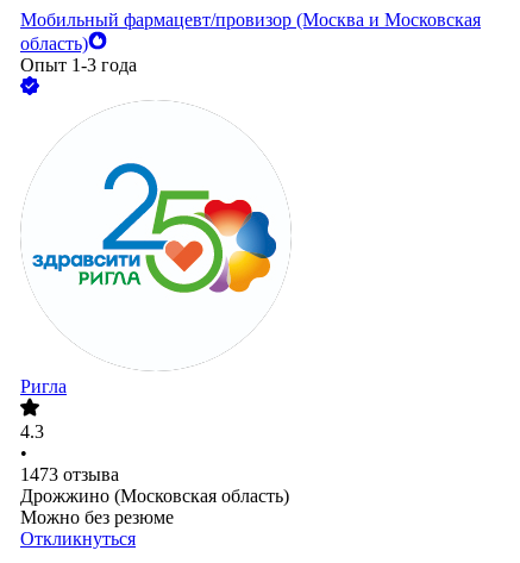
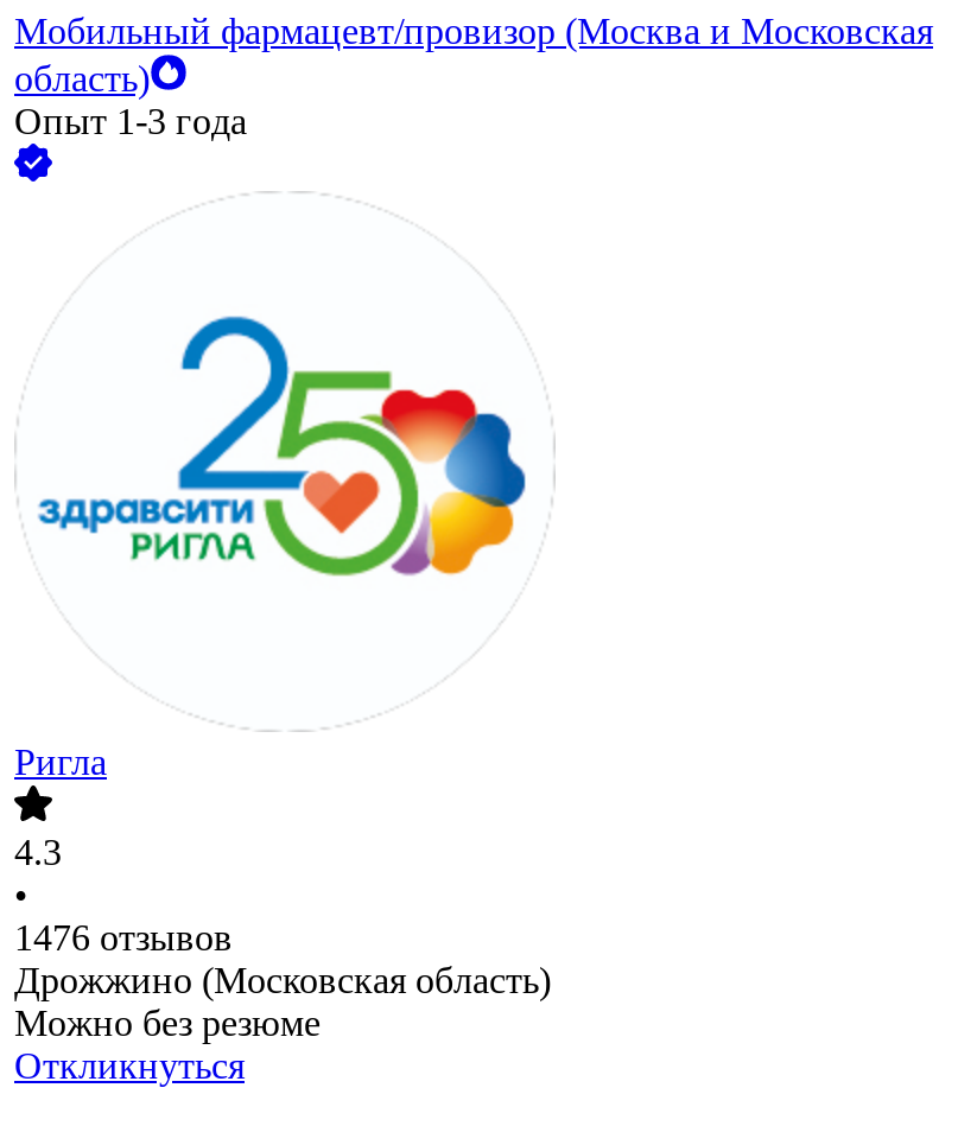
- 1473 отзыва
+ 1476 отзывов
